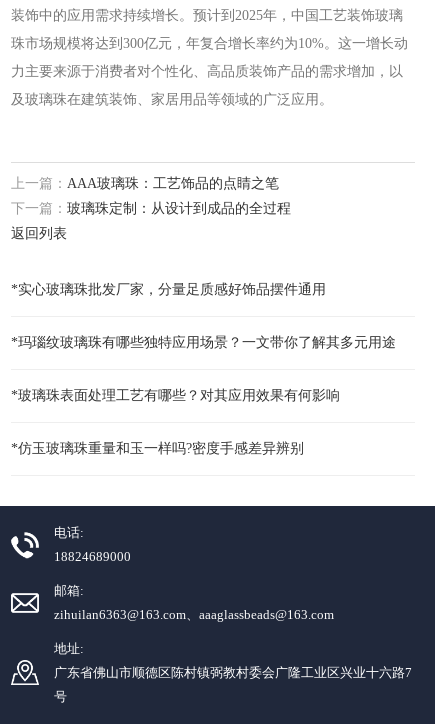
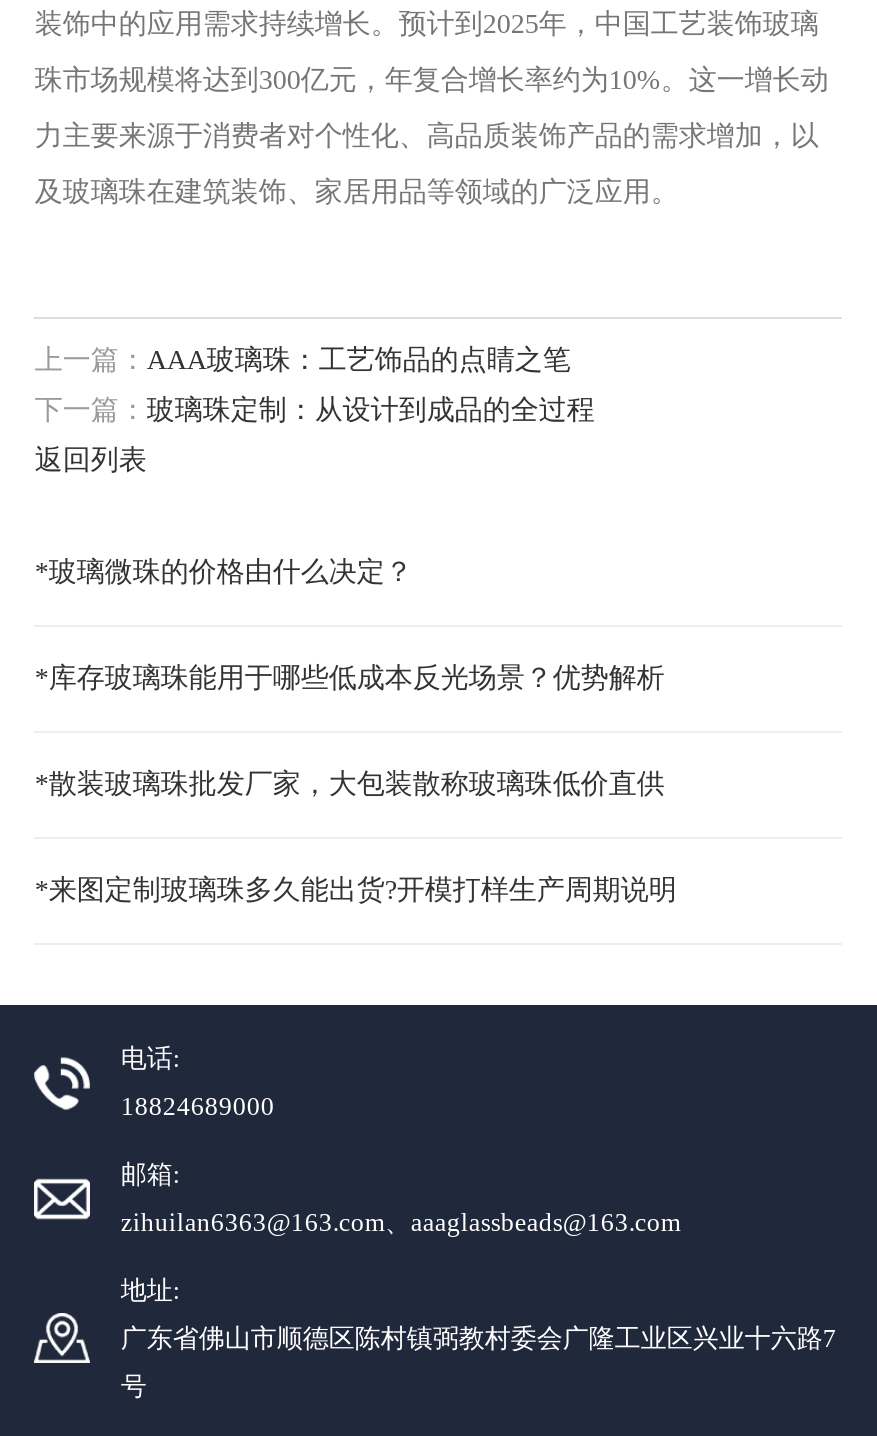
- *实心玻璃珠批发厂家，分量足质感好饰品摆件通用
+ *玻璃微珠的价格由什么决定？

- *玛瑙纹玻璃珠有哪些独特应用场景？一文带你了解其多元用途
+ *库存玻璃珠能用于哪些低成本反光场景？优势解析

- *玻璃珠表面处理工艺有哪些？对其应用效果有何影响
+ *散装玻璃珠批发厂家，大包装散称玻璃珠低价直供

- *仿玉玻璃珠重量和玉一样吗?密度手感差异辨别
+ *来图定制玻璃珠多久能出货?开模打样生产周期说明
